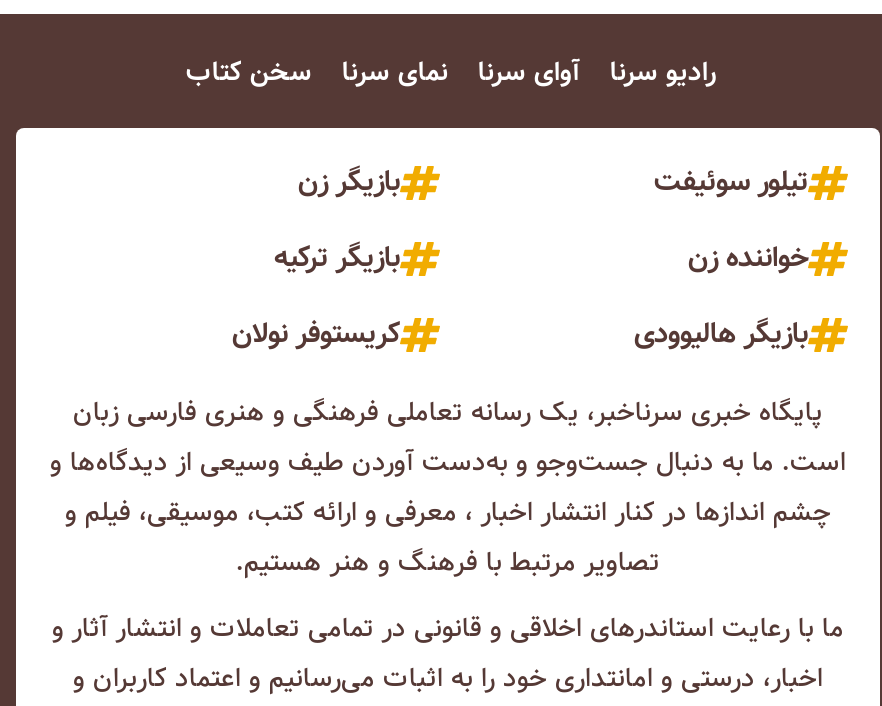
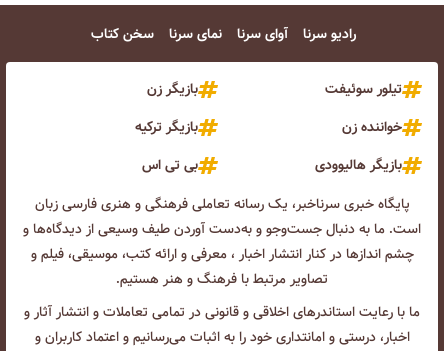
- کریستوفر نولان
+ بی تی اس
